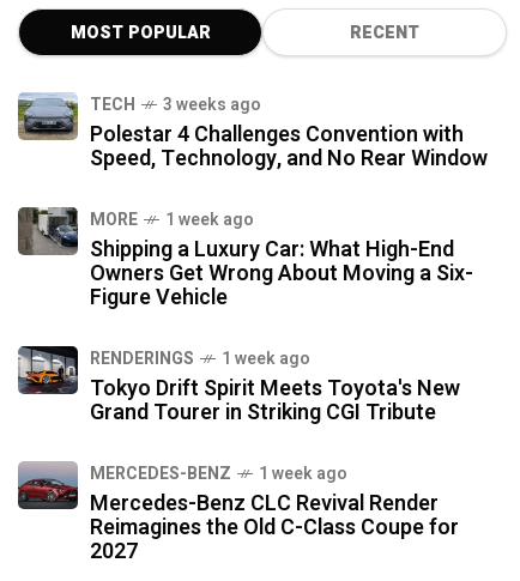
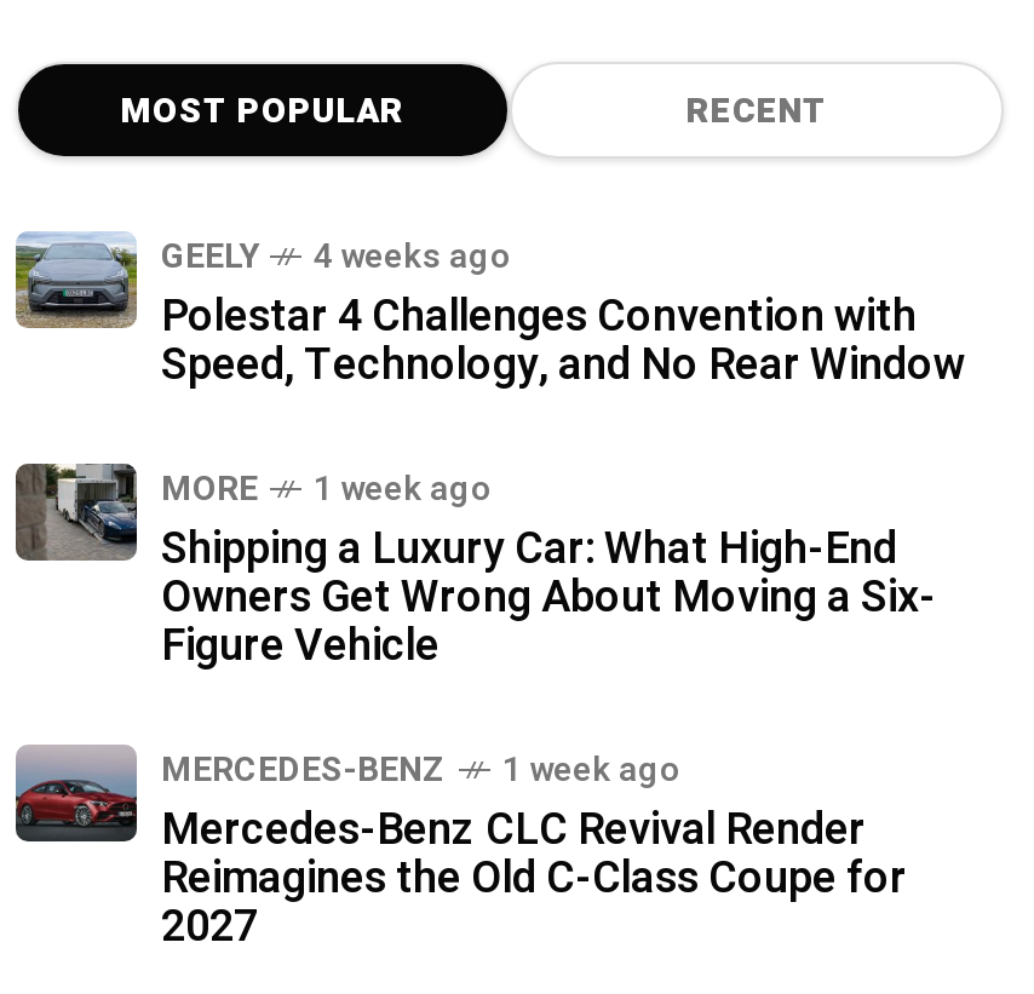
- TECH
- 3 weeks ago
+ GEELY
+ 4 weeks ago

- [image]
- RENDERINGS
- 1 week ago
- Tokyo Drift Spirit Meets Toyota's New
- Grand Tourer in Striking CGI Tribute
